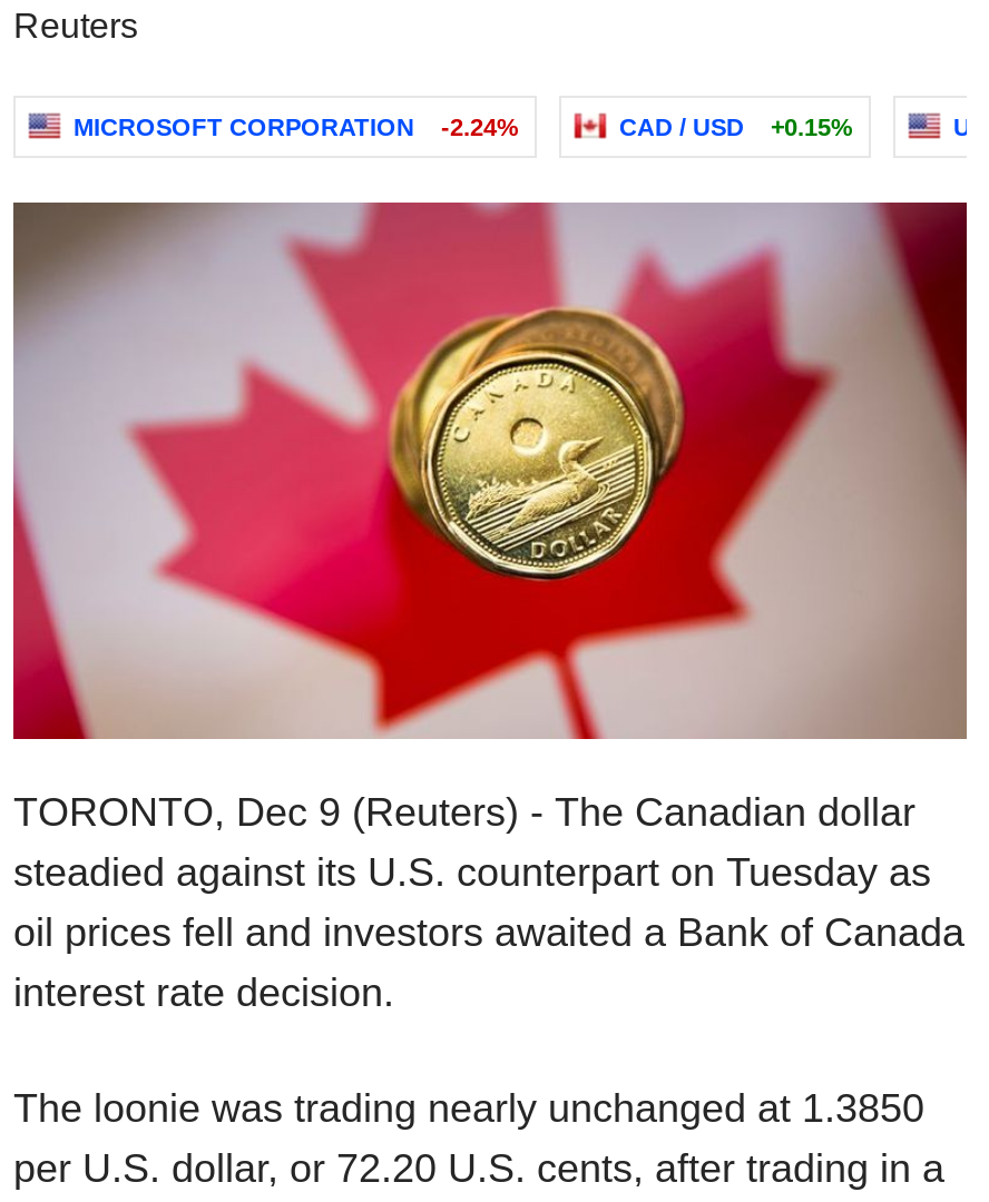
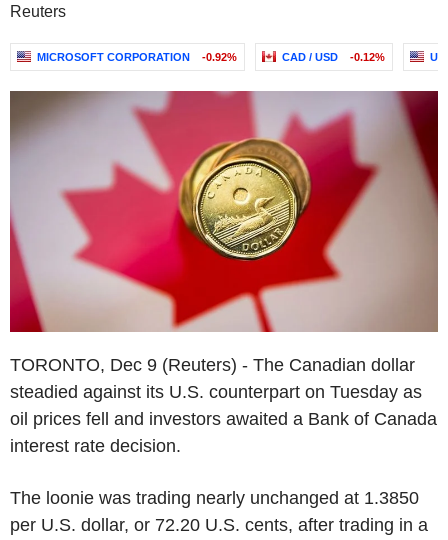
- MICROSOFT CORPORATION -2.24%
+ MICROSOFT CORPORATION -0.92%

- CAD / USD +0.15%
+ CAD / USD -0.12%
